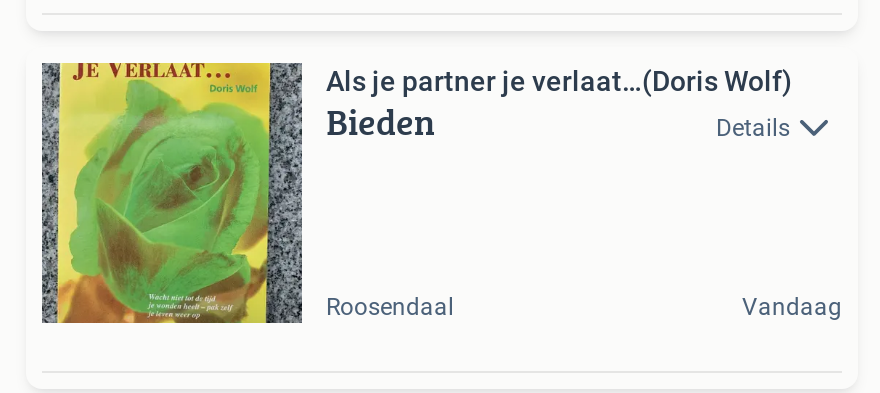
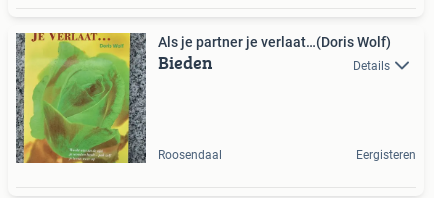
- Vandaag
+ Eergisteren
